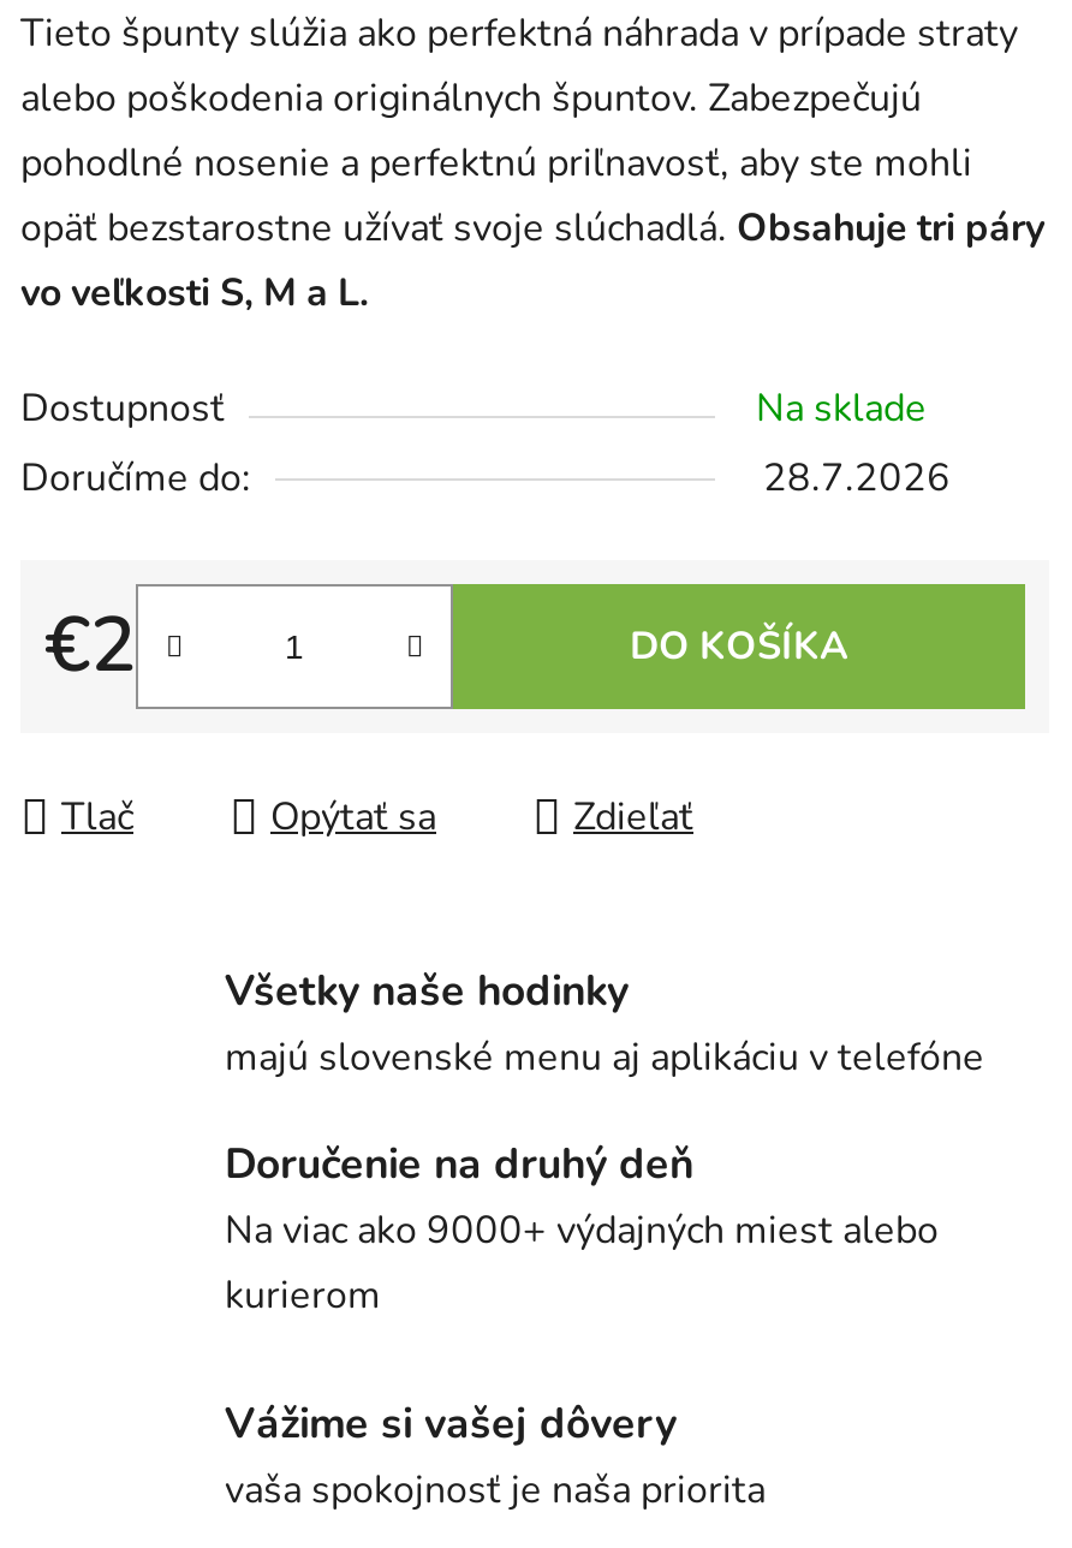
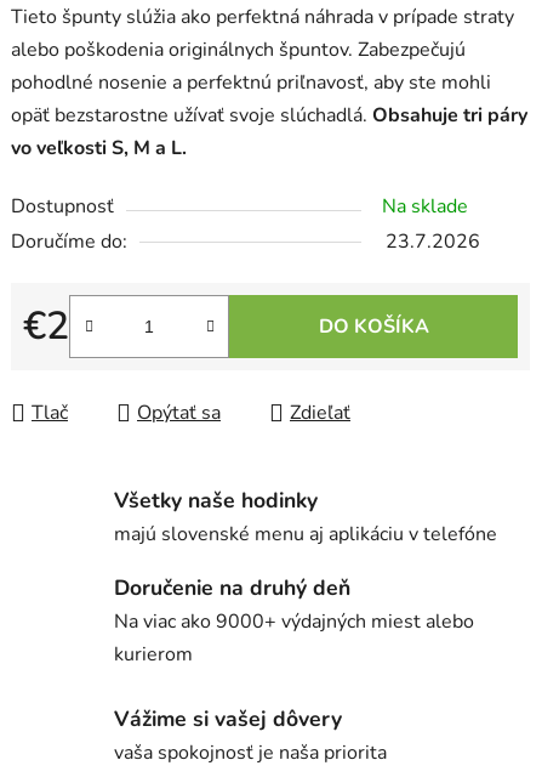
- 28.7.2026
+ 23.7.2026
